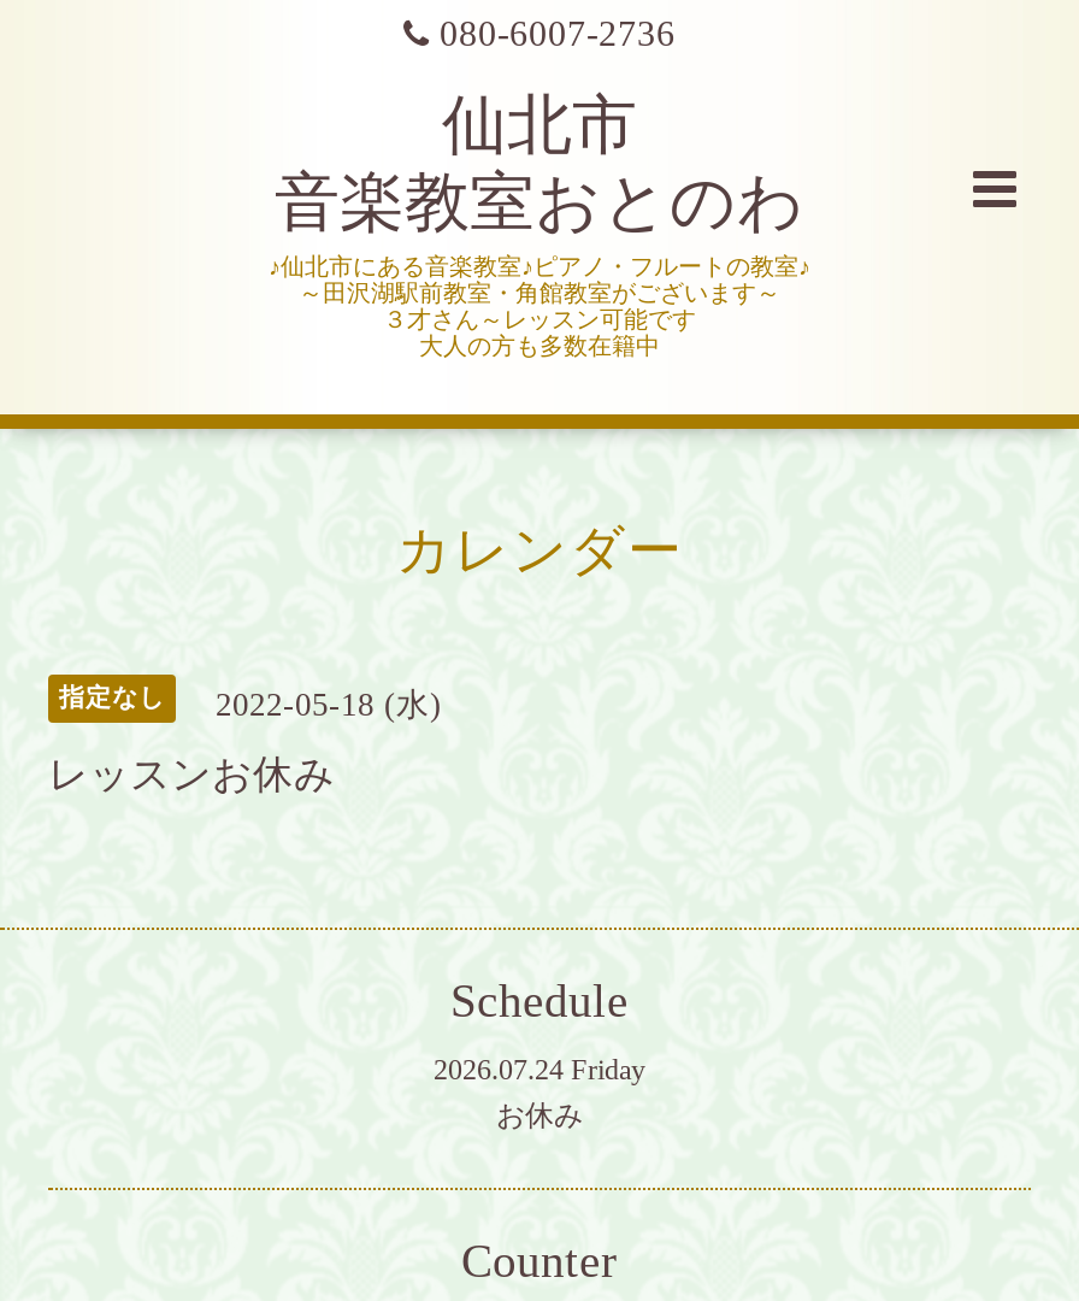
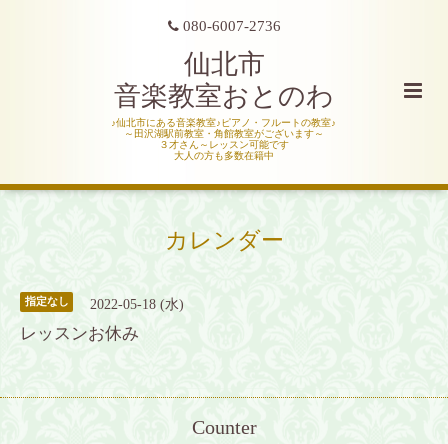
- Schedule
- 2026.07.24 Friday
- お休み
